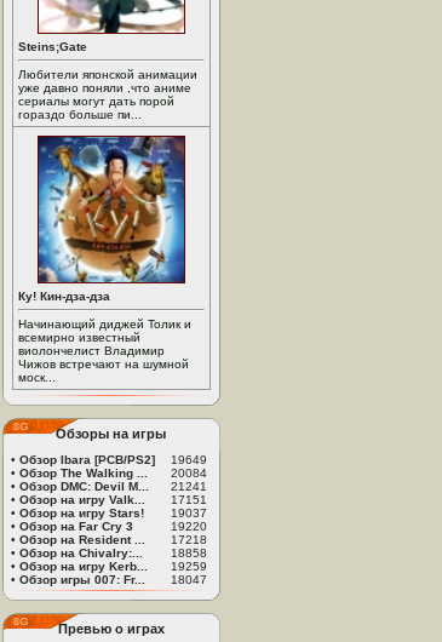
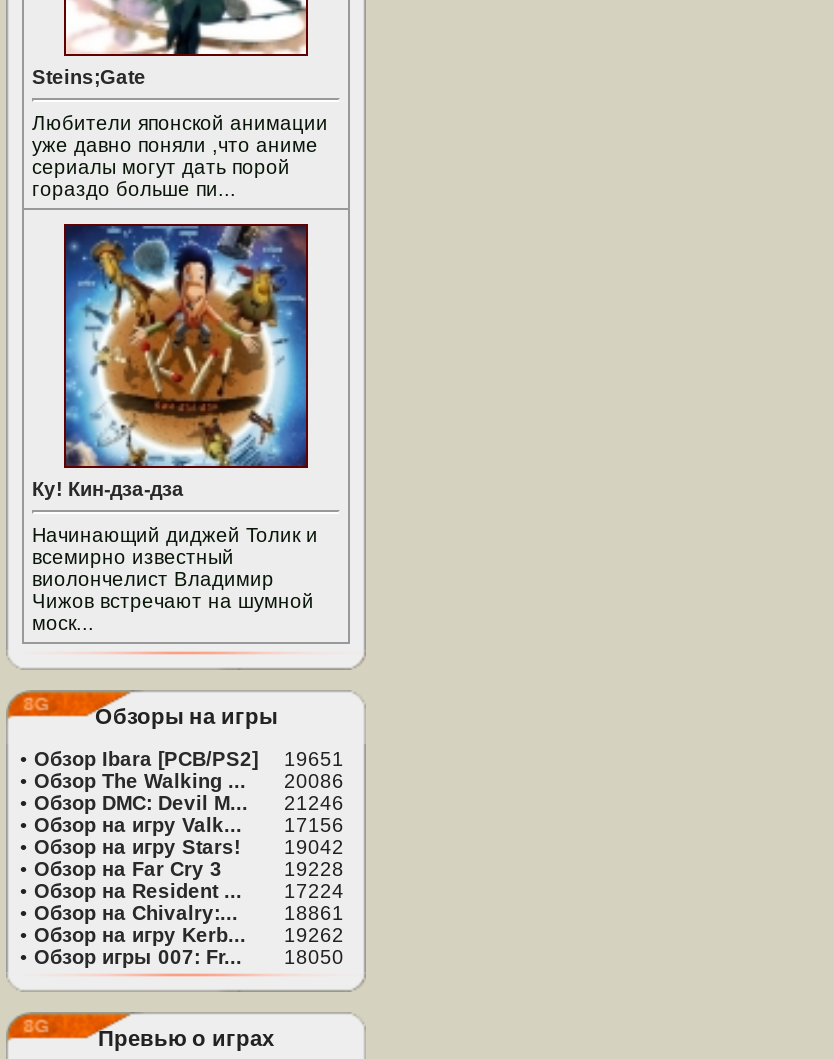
- • Обзор Ibara [PCB/PS2] 19649
+ • Обзор Ibara [PCB/PS2] 19651

- • Обзор The Walking ... 20084
+ • Обзор The Walking ... 20086

- • Обзор DMC: Devil M... 21241
+ • Обзор DMC: Devil M... 21246

- • Обзор на игру Valk... 17151
+ • Обзор на игру Valk... 17156

- • Обзор на игру Stars! 19037
+ • Обзор на игру Stars! 19042

- 19220
+ 19228

- • Обзор на Resident ... 17218
+ • Обзор на Resident ... 17224

- 18858
+ 18861

- • Обзор на игру Kerb... 19259
+ • Обзор на игру Kerb... 19262

- • Обзор игры 007: Fr... 18047
+ • Обзор игры 007: Fr... 18050
